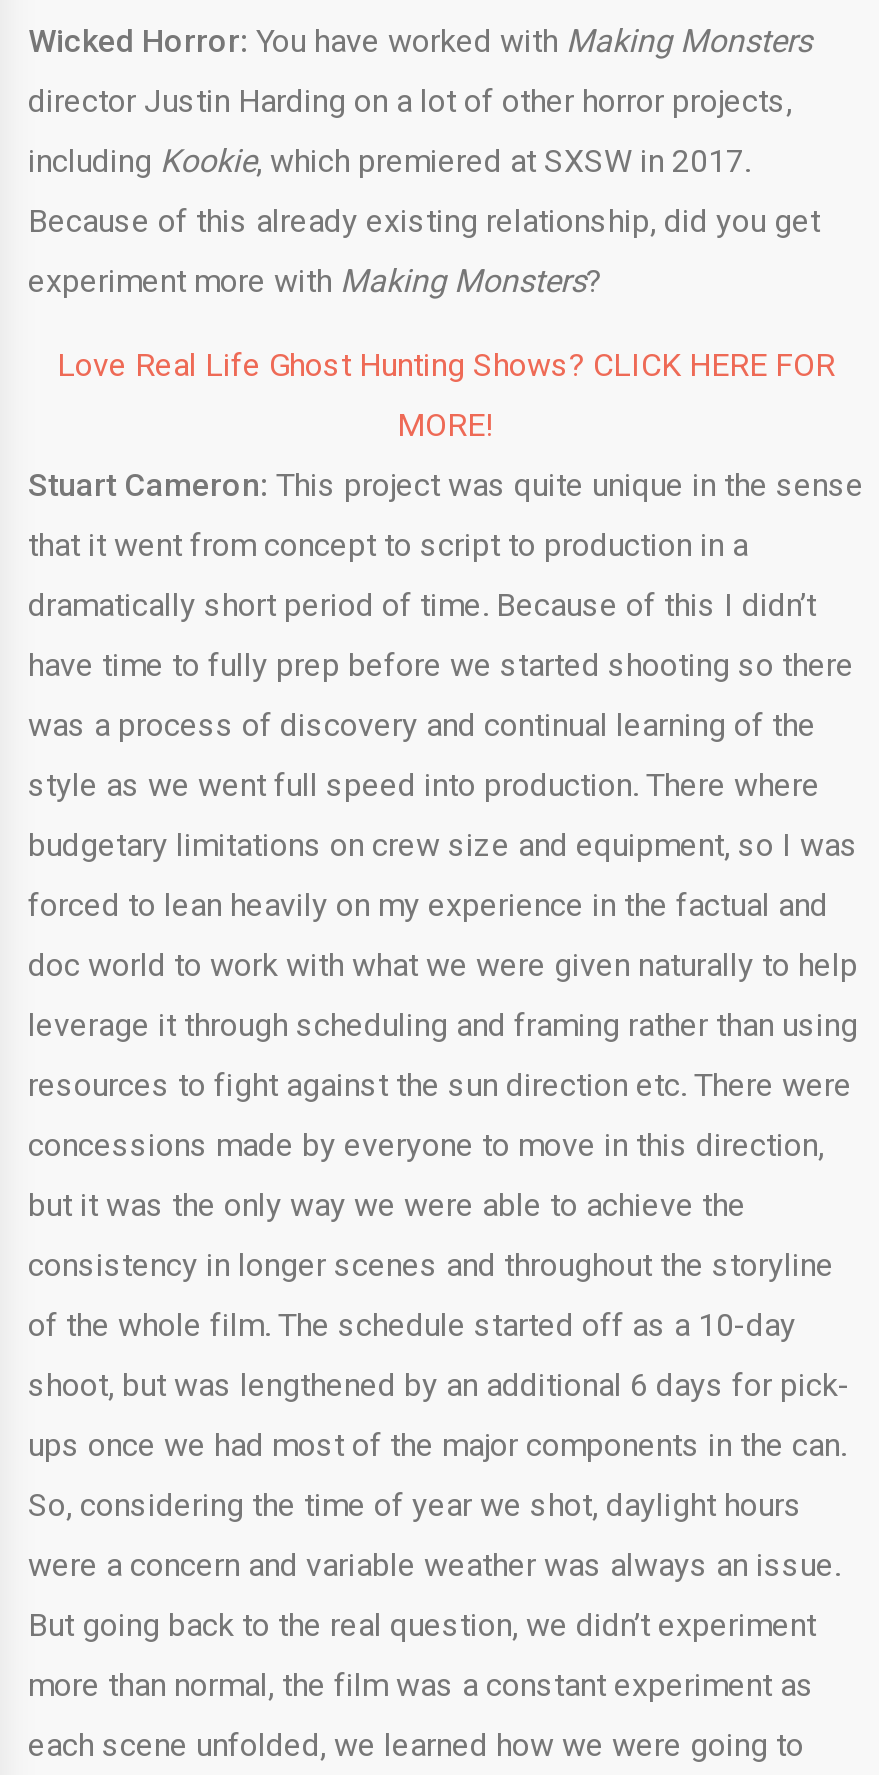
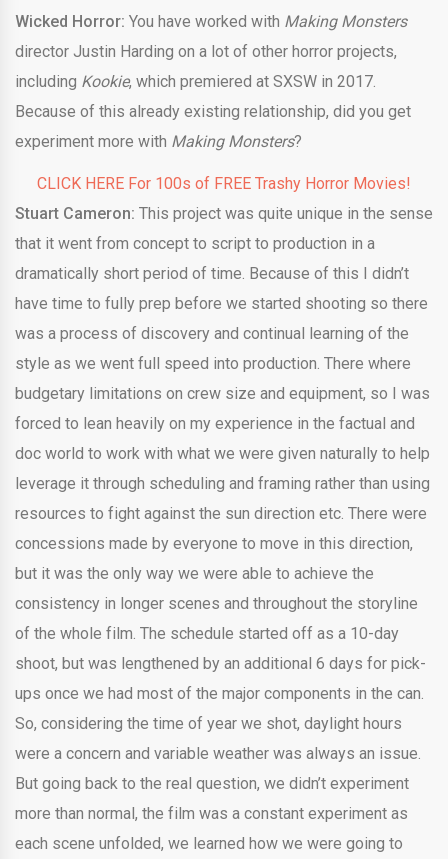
- Love Real Life Ghost Hunting Shows? CLICK HERE FOR
- MORE!
+ CLICK HERE For 100s of FREE Trashy Horror Movies!
